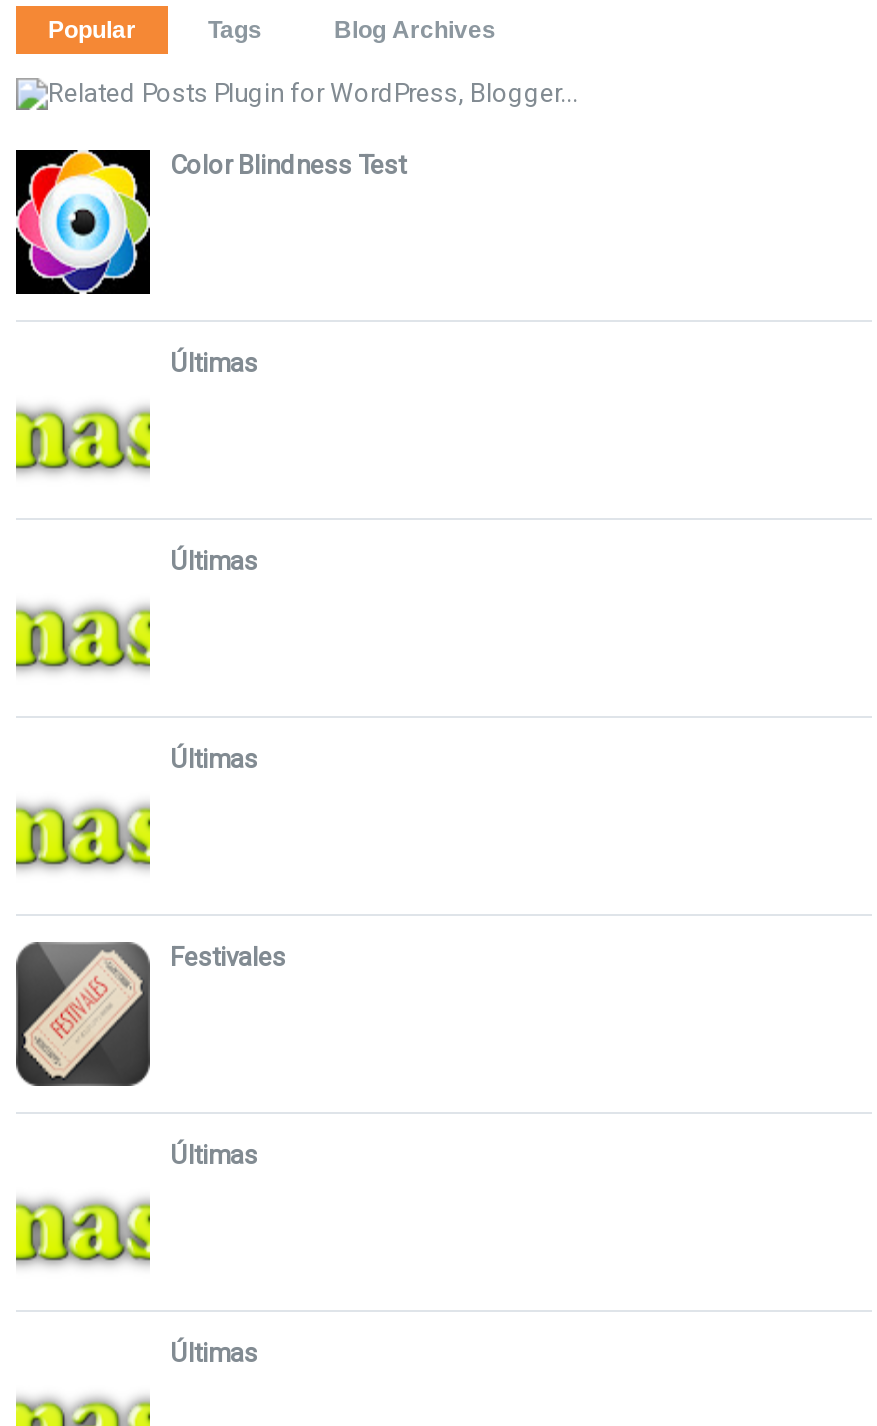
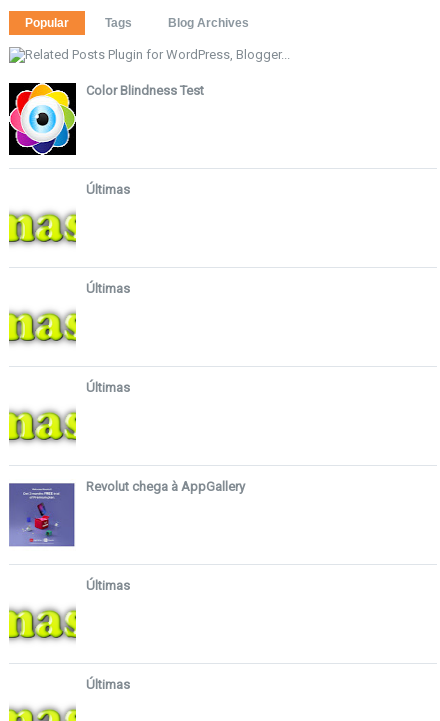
- [image]
- Festivales
+ [image]
+ Revolut chega à AppGallery
